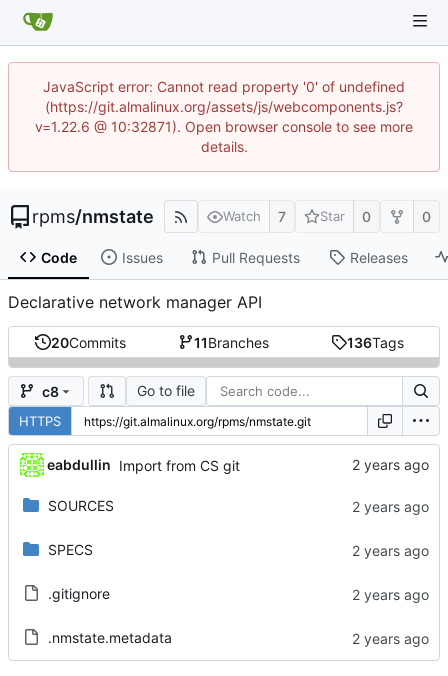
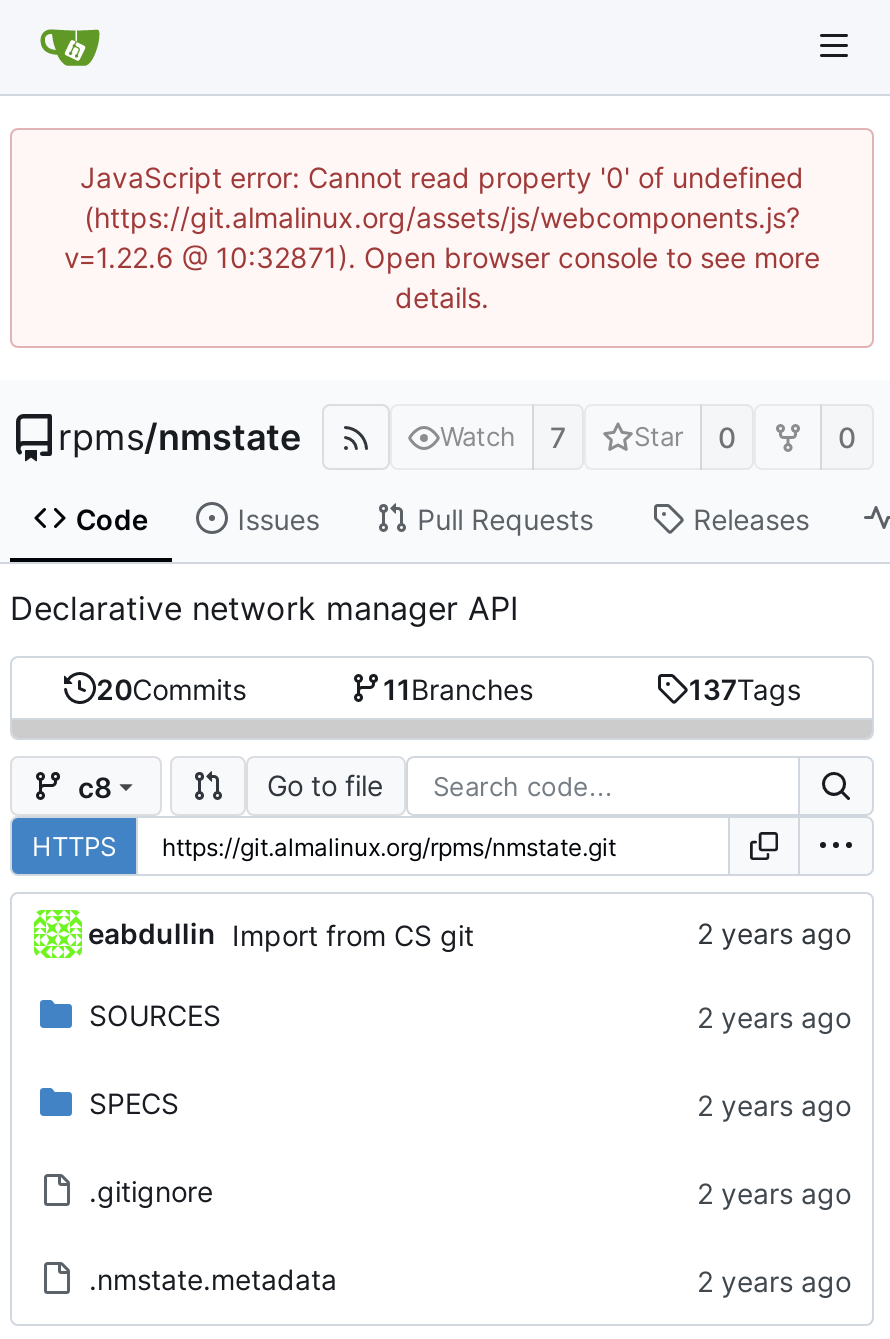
- 136Tags
+ 137Tags
